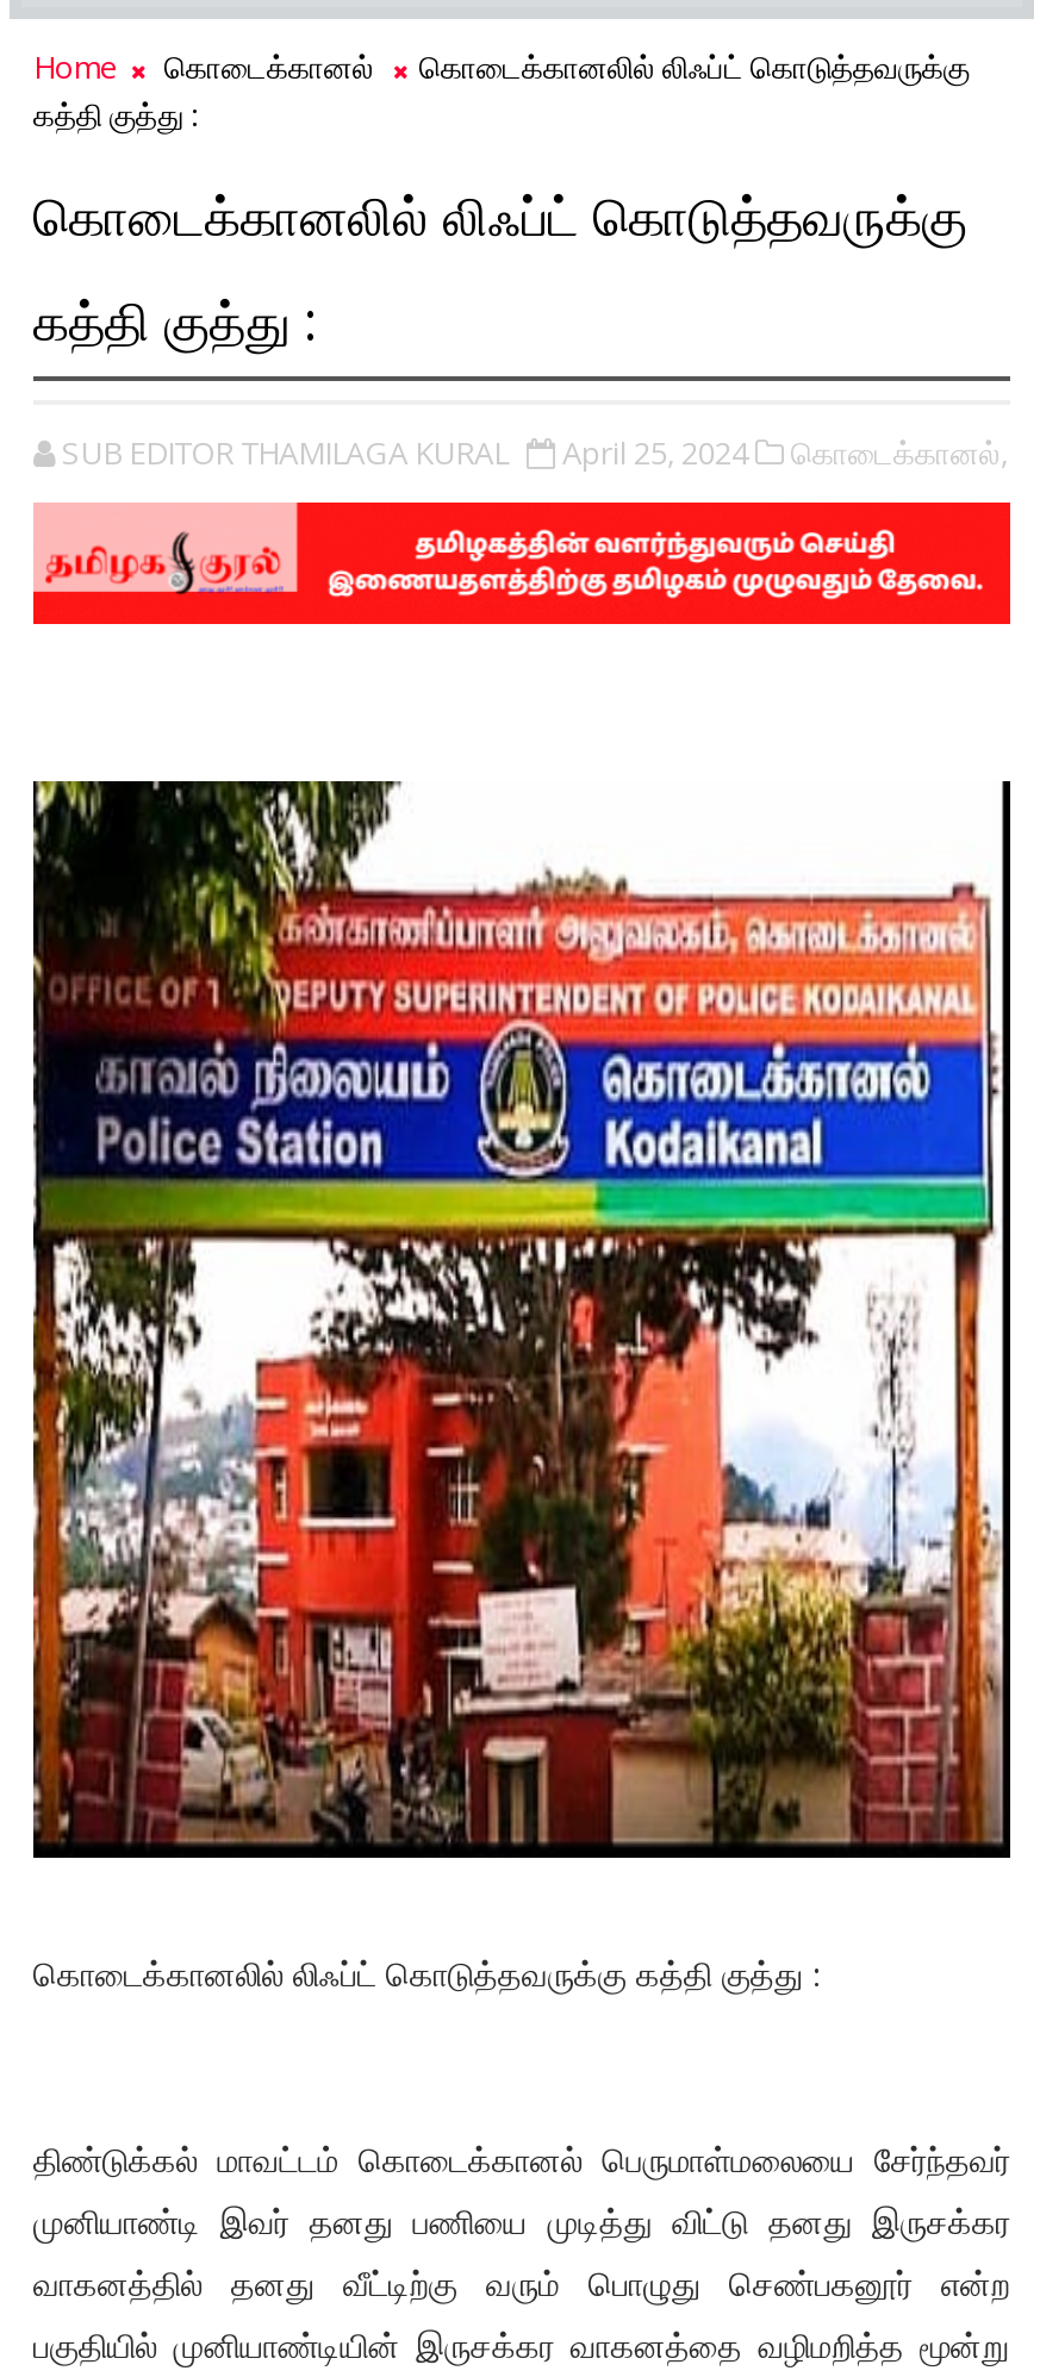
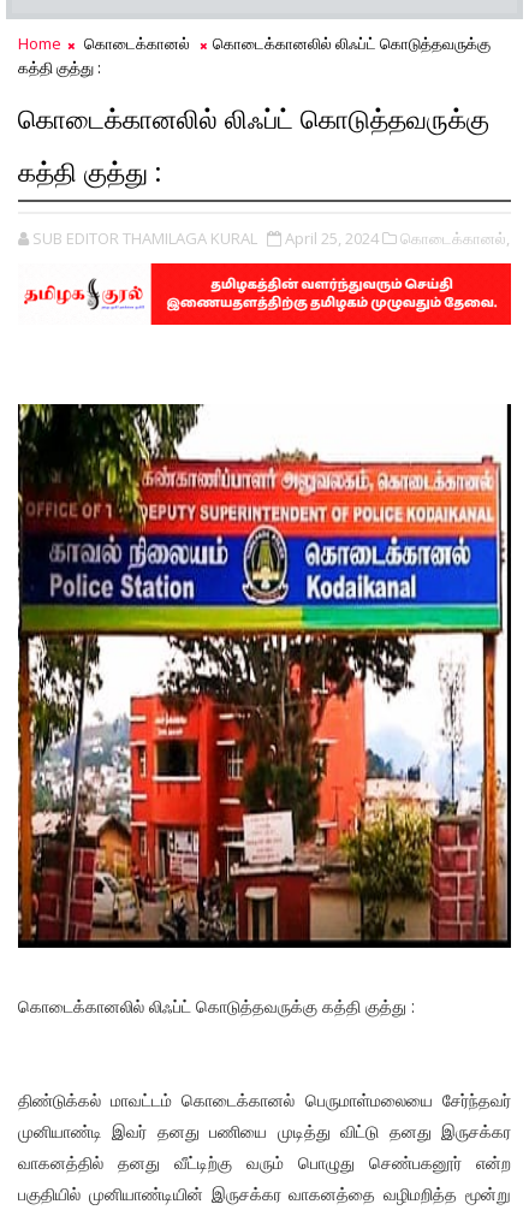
- [image]
+ [image]
